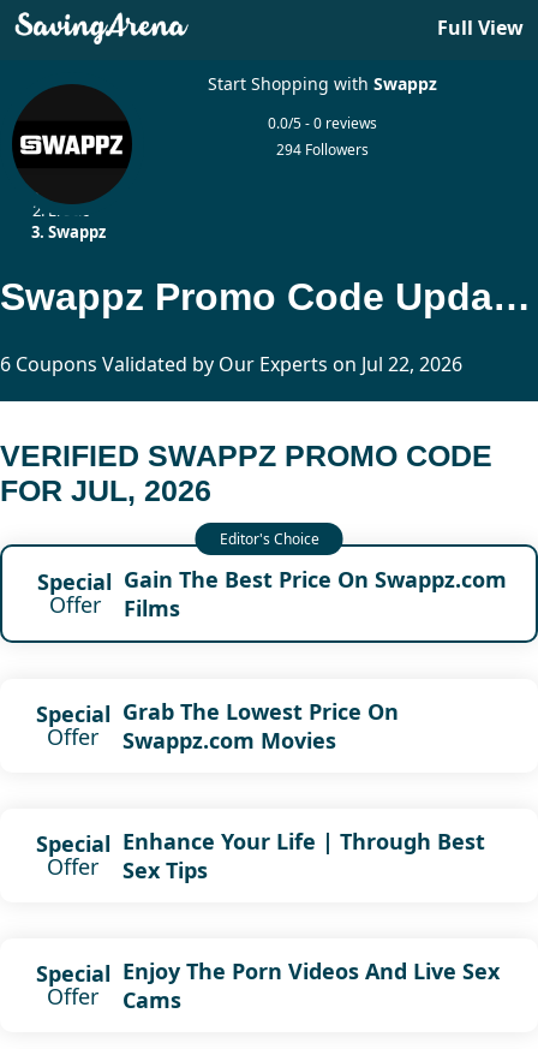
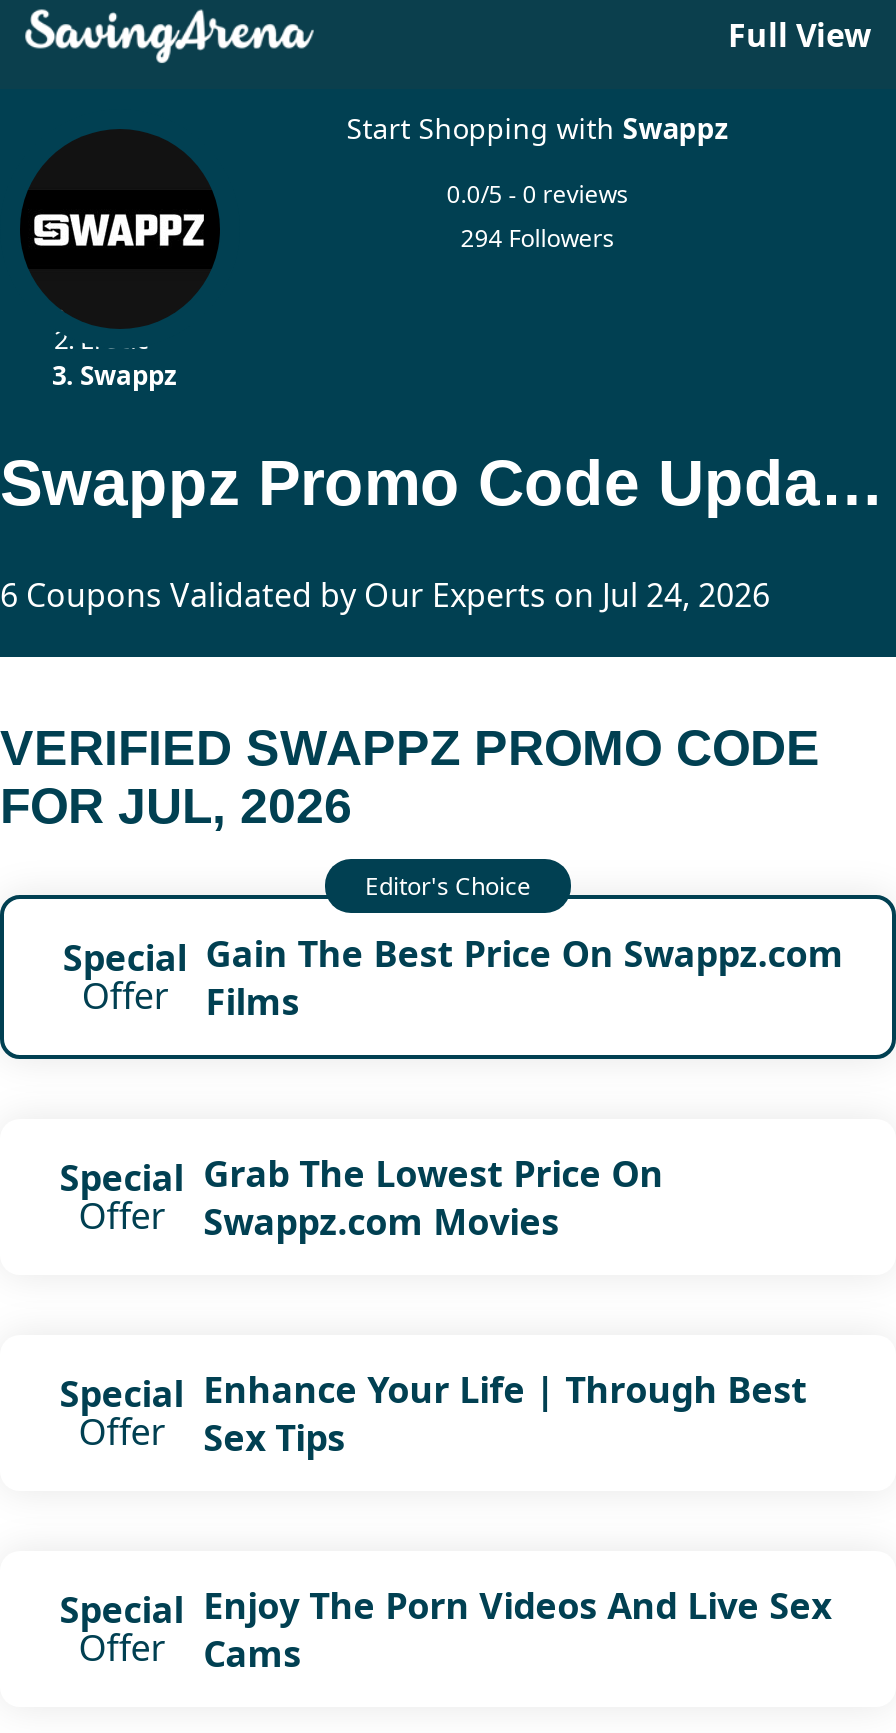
- 6 Coupons Validated by Our Experts on Jul 22, 2026
+ 6 Coupons Validated by Our Experts on Jul 24, 2026
